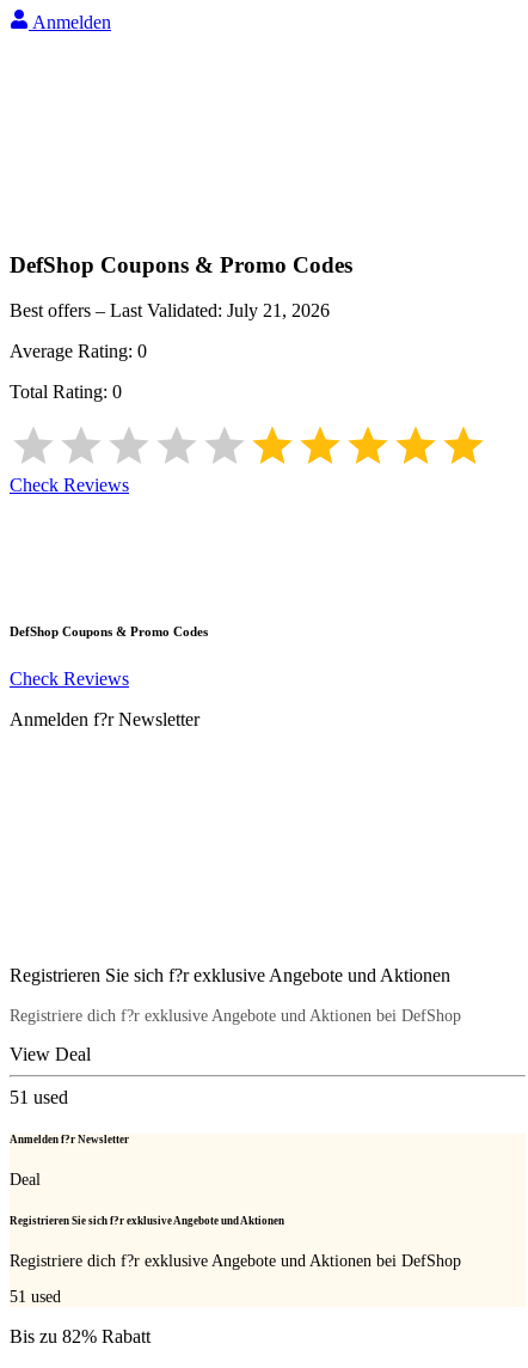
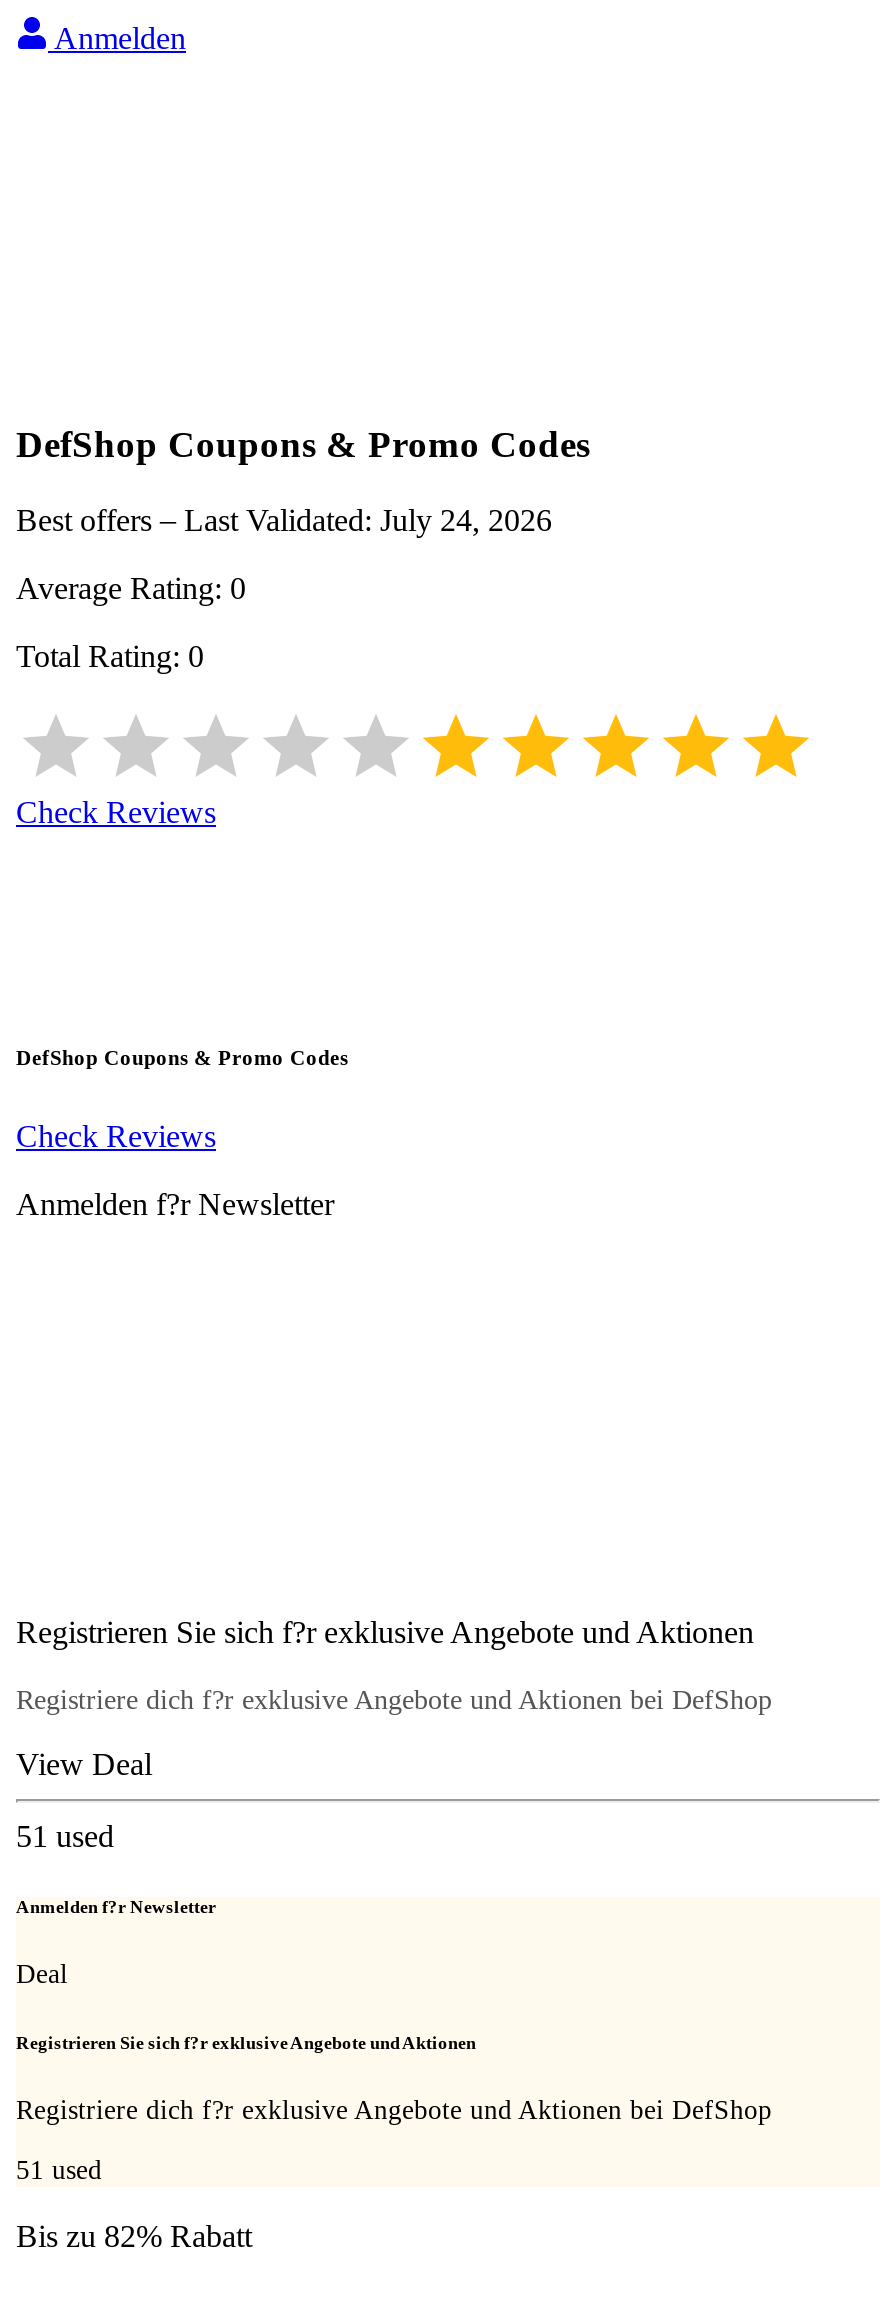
- Best offers – Last Validated: July 21, 2026
+ Best offers – Last Validated: July 24, 2026
